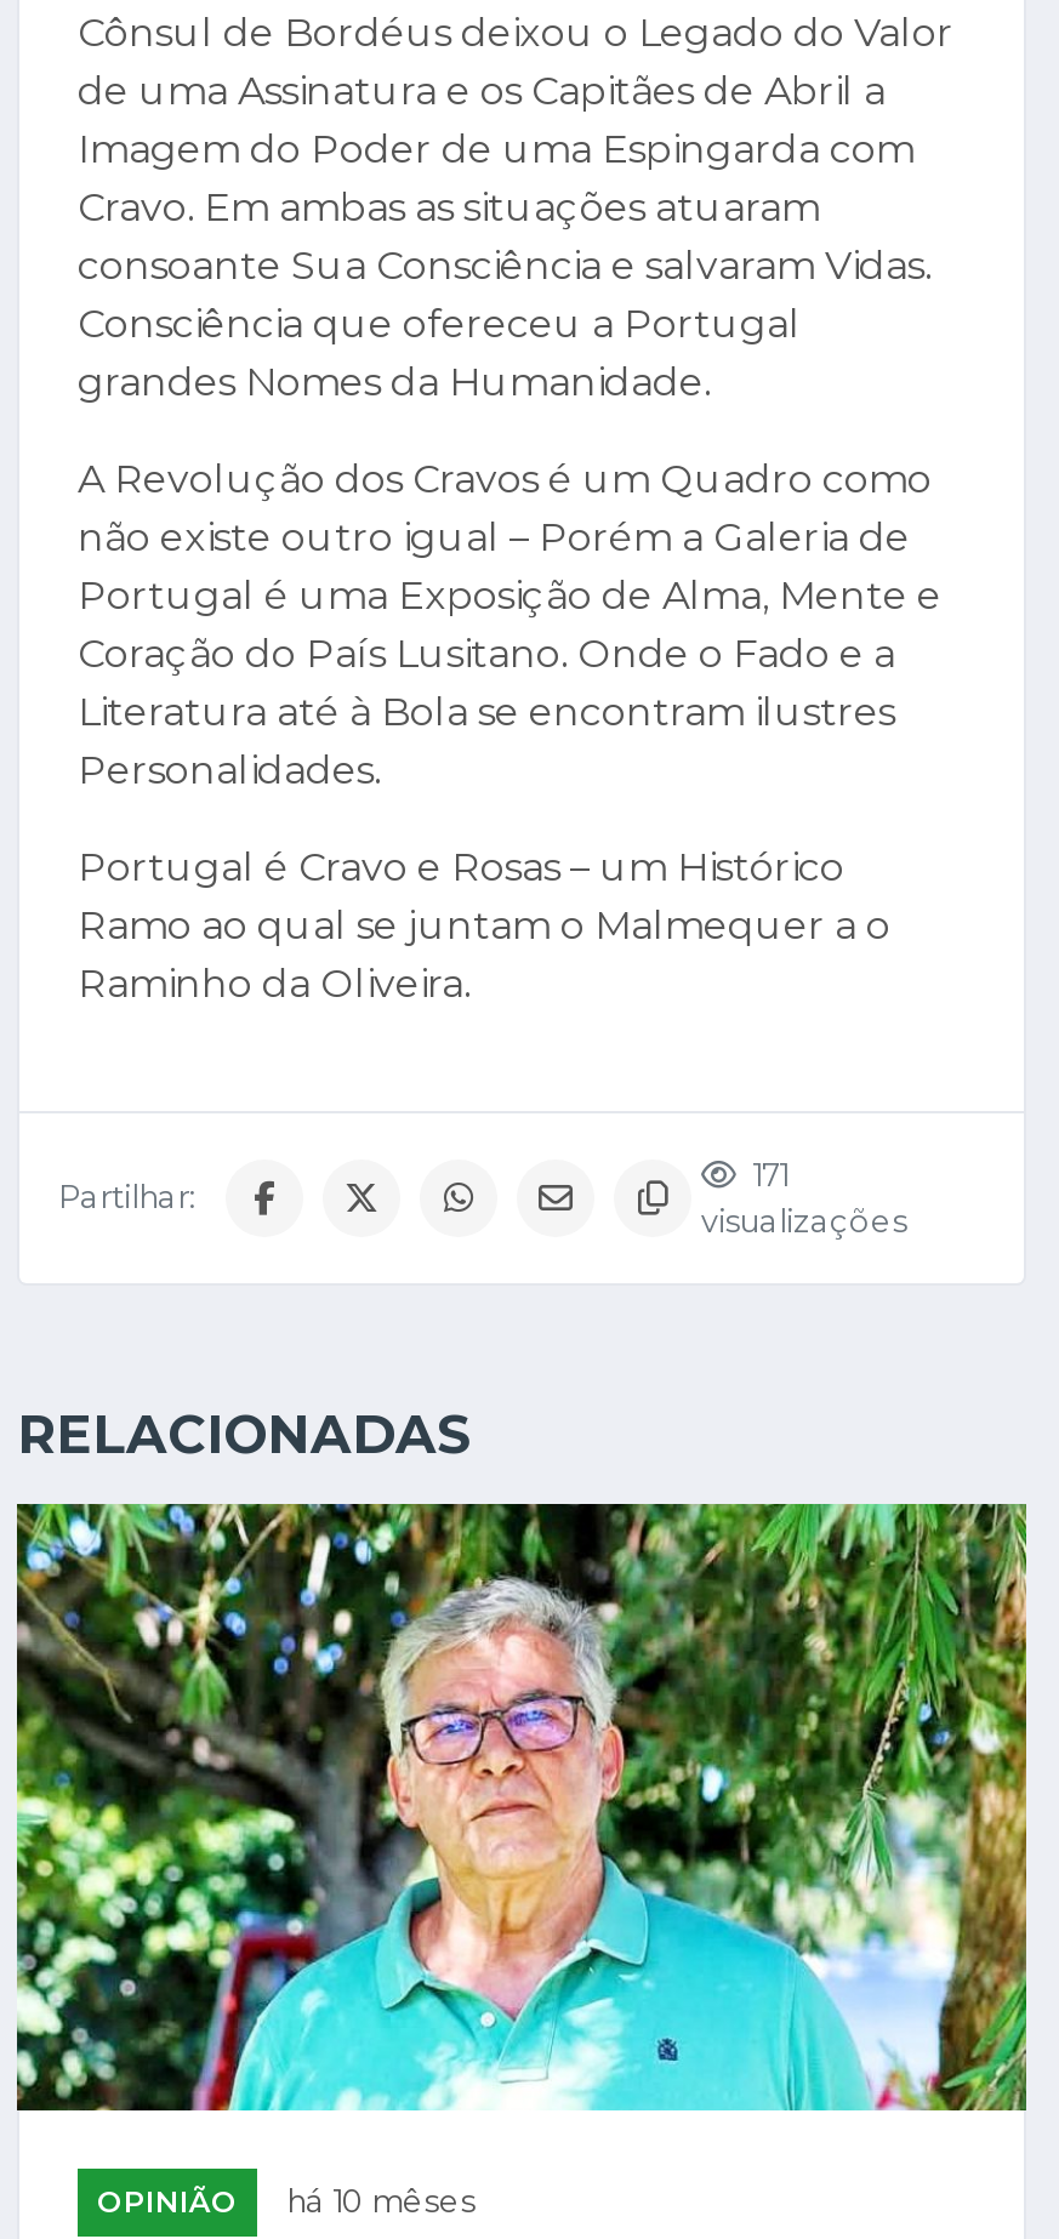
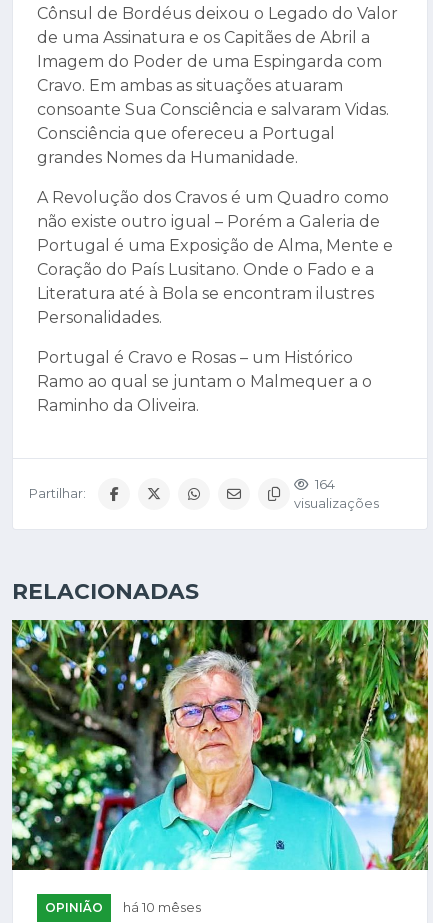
- 171
+ 164
